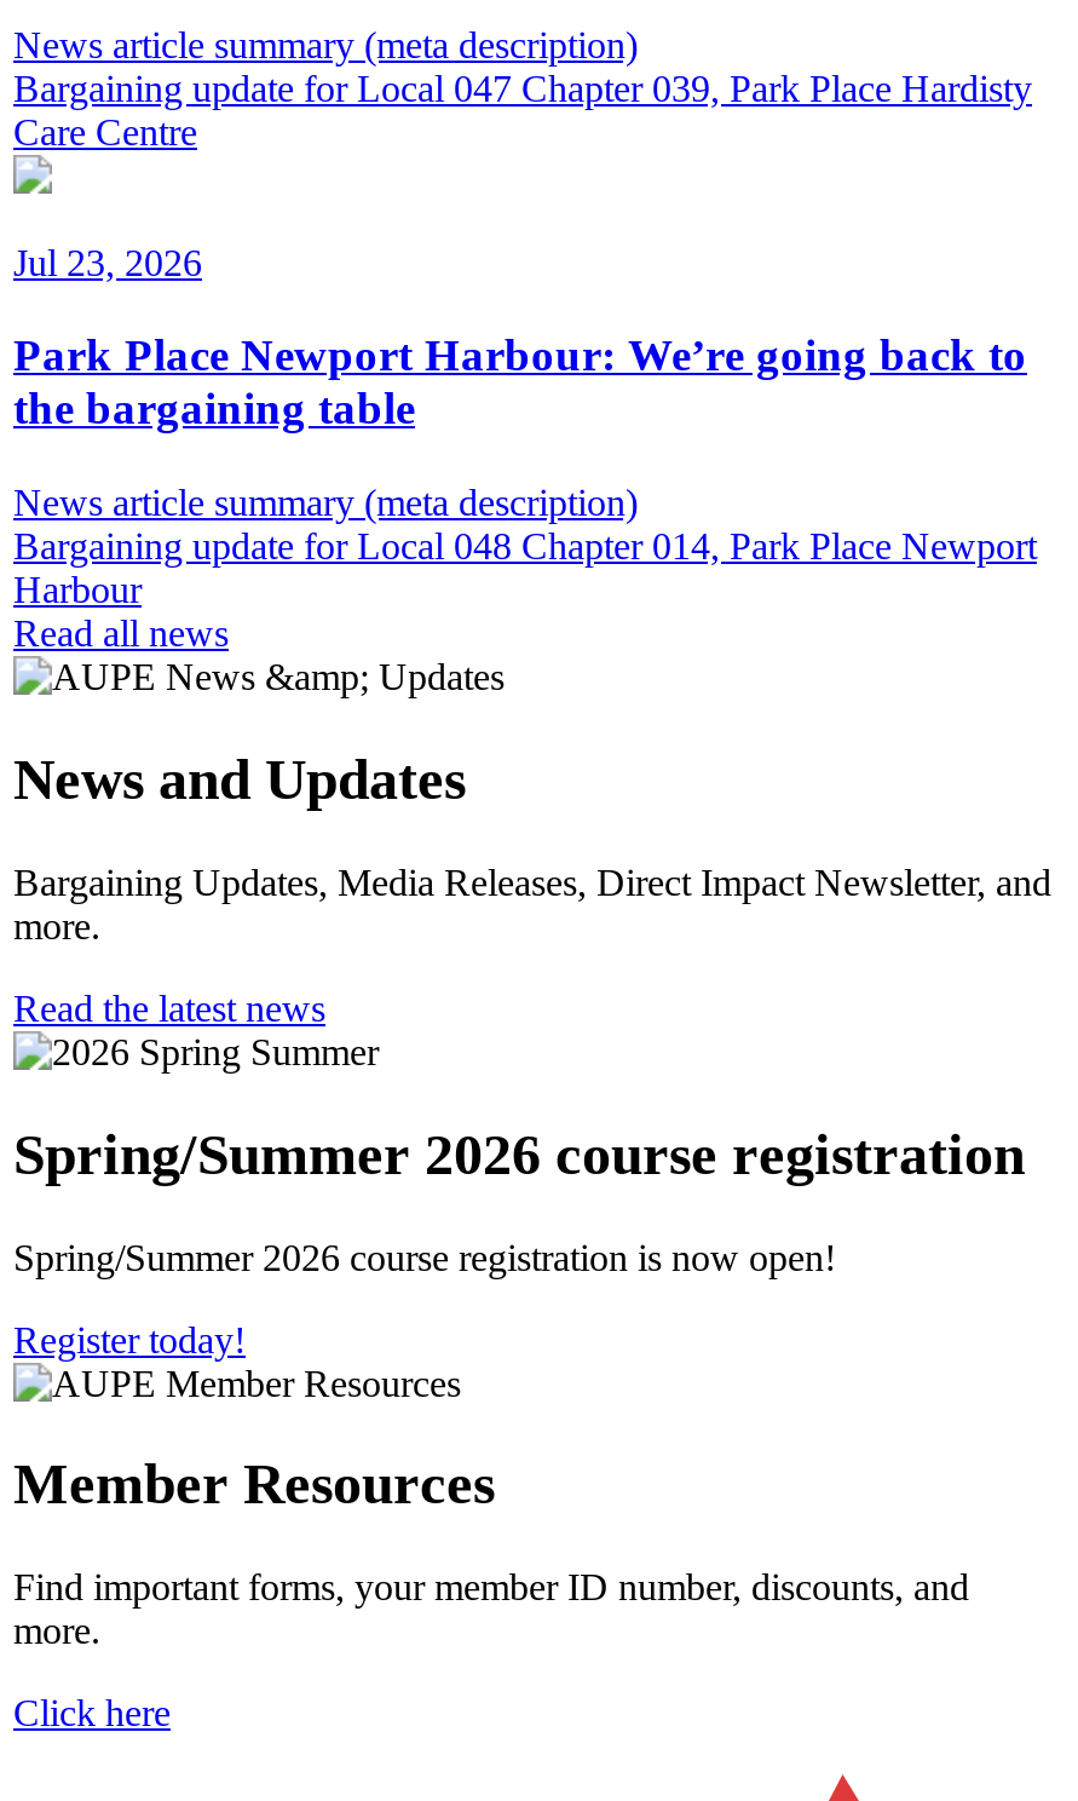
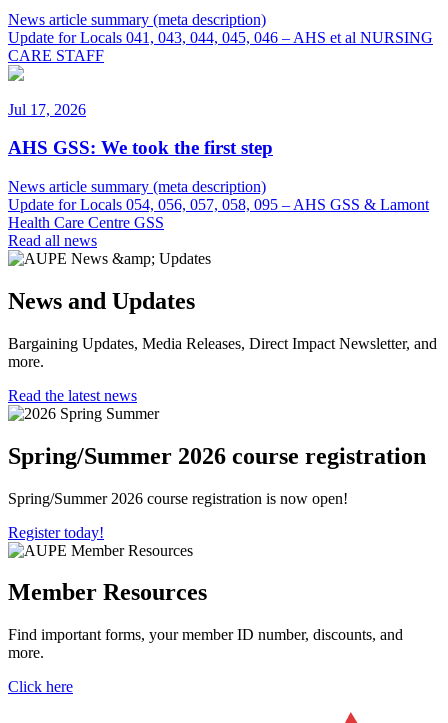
- Bargaining update for Local 047 Chapter 039, Park Place Hardisty
- Care Centre
+ Update for Locals 041, 043, 044, 045, 046 – AHS et al NURSING
+ CARE STAFF

- Jul 23, 2026
+ Jul 17, 2026

- Park Place Newport Harbour: We’re going back to
- the bargaining table
+ AHS GSS: We took the first step

- Bargaining update for Local 048 Chapter 014, Park Place Newport
- Harbour
+ Update for Locals 054, 056, 057, 058, 095 – AHS GSS & Lamont
+ Health Care Centre GSS
